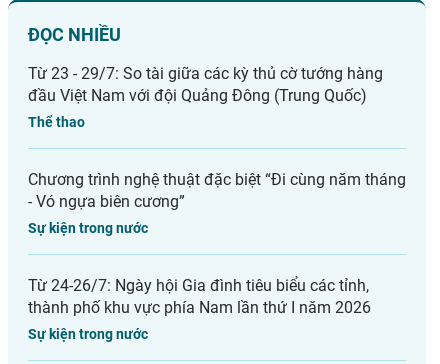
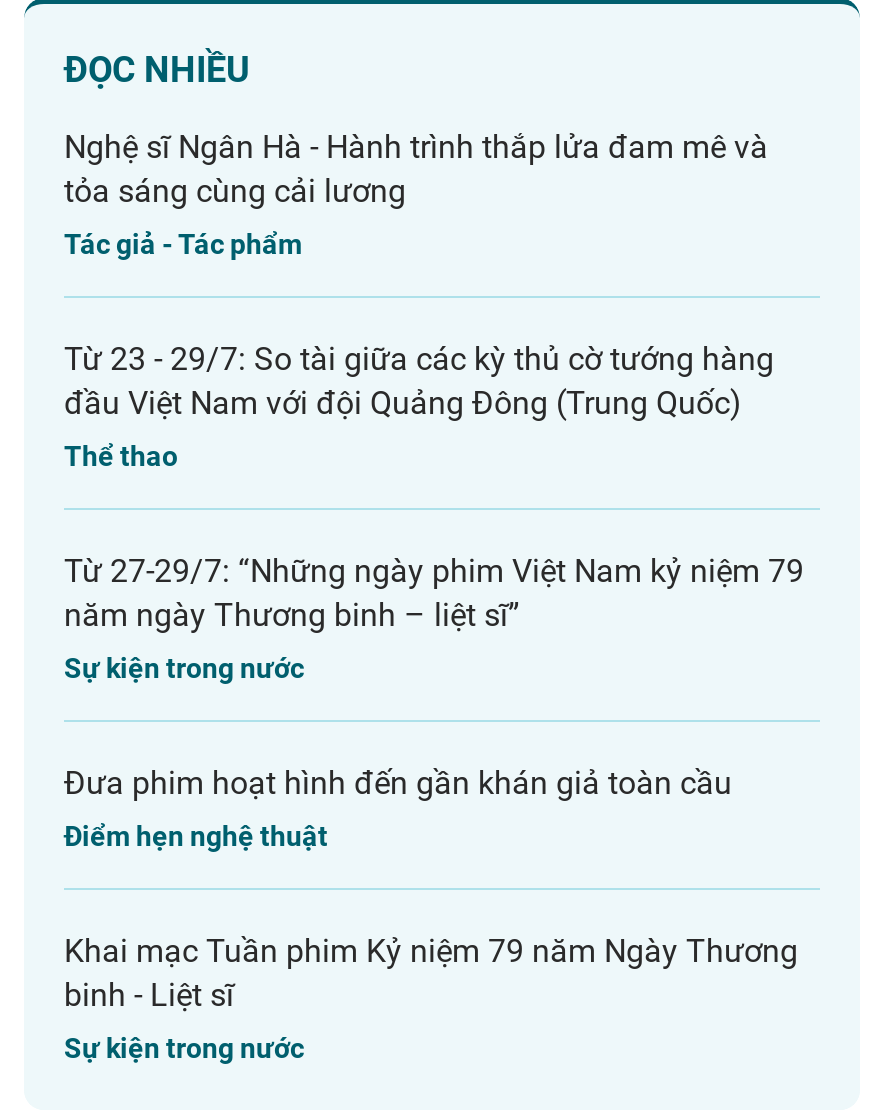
+ Nghệ sĩ Ngân Hà - Hành trình thắp lửa đam mê và
+ tỏa sáng cùng cải lương
+ Tác giả - Tác phẩm

- Chương trình nghệ thuật đặc biệt “Đi cùng năm tháng
- - Vó ngựa biên cương”
+ Từ 27-29/7: “Những ngày phim Việt Nam kỷ niệm 79
+ năm ngày Thương binh – liệt sĩ”

- Từ 24-26/7: Ngày hội Gia đình tiêu biểu các tỉnh,
- thành phố khu vực phía Nam lần thứ I năm 2026
+ Đưa phim hoạt hình đến gần khán giả toàn cầu
+ Điểm hẹn nghệ thuật
+ Khai mạc Tuần phim Kỷ niệm 79 năm Ngày Thương
+ binh - Liệt sĩ
